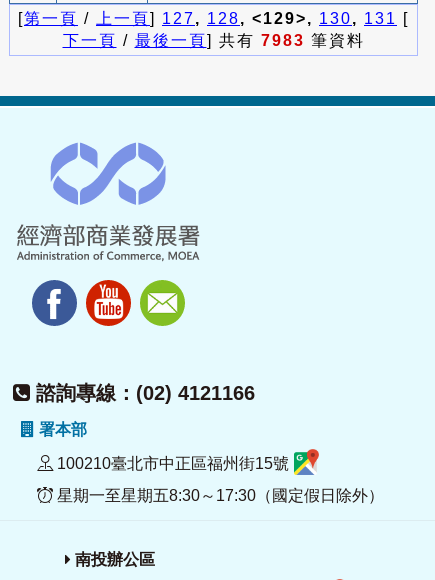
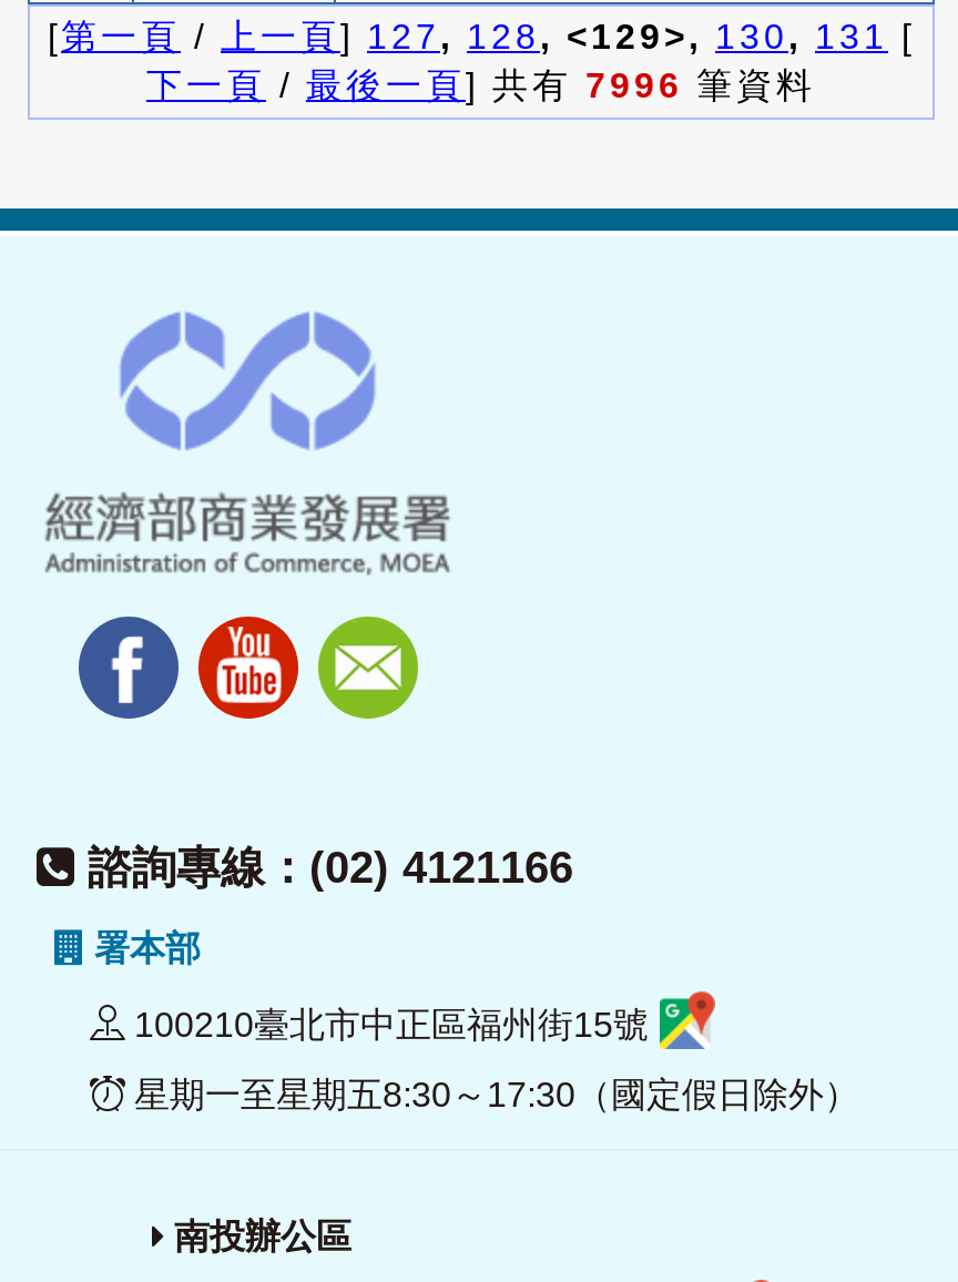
- 下一頁/最後一頁] 共有7983筆資料
+ 下一頁/最後一頁] 共有7996筆資料
